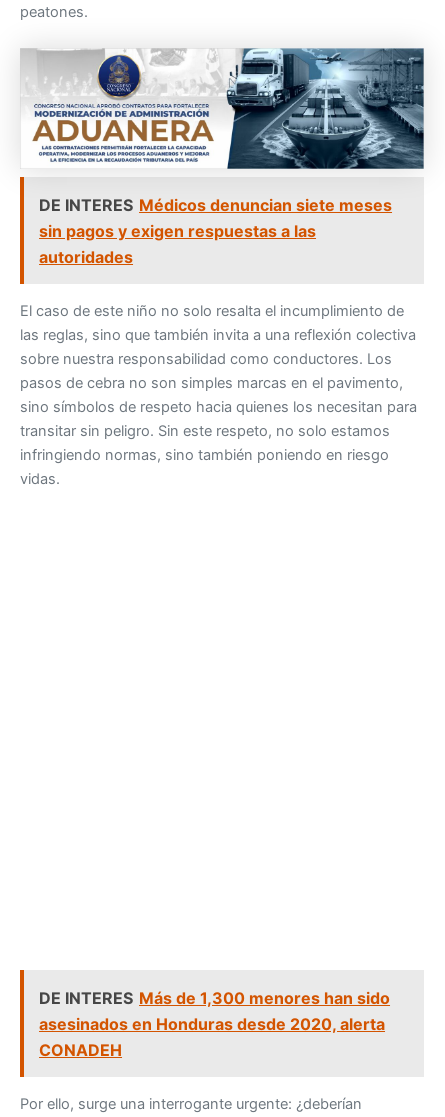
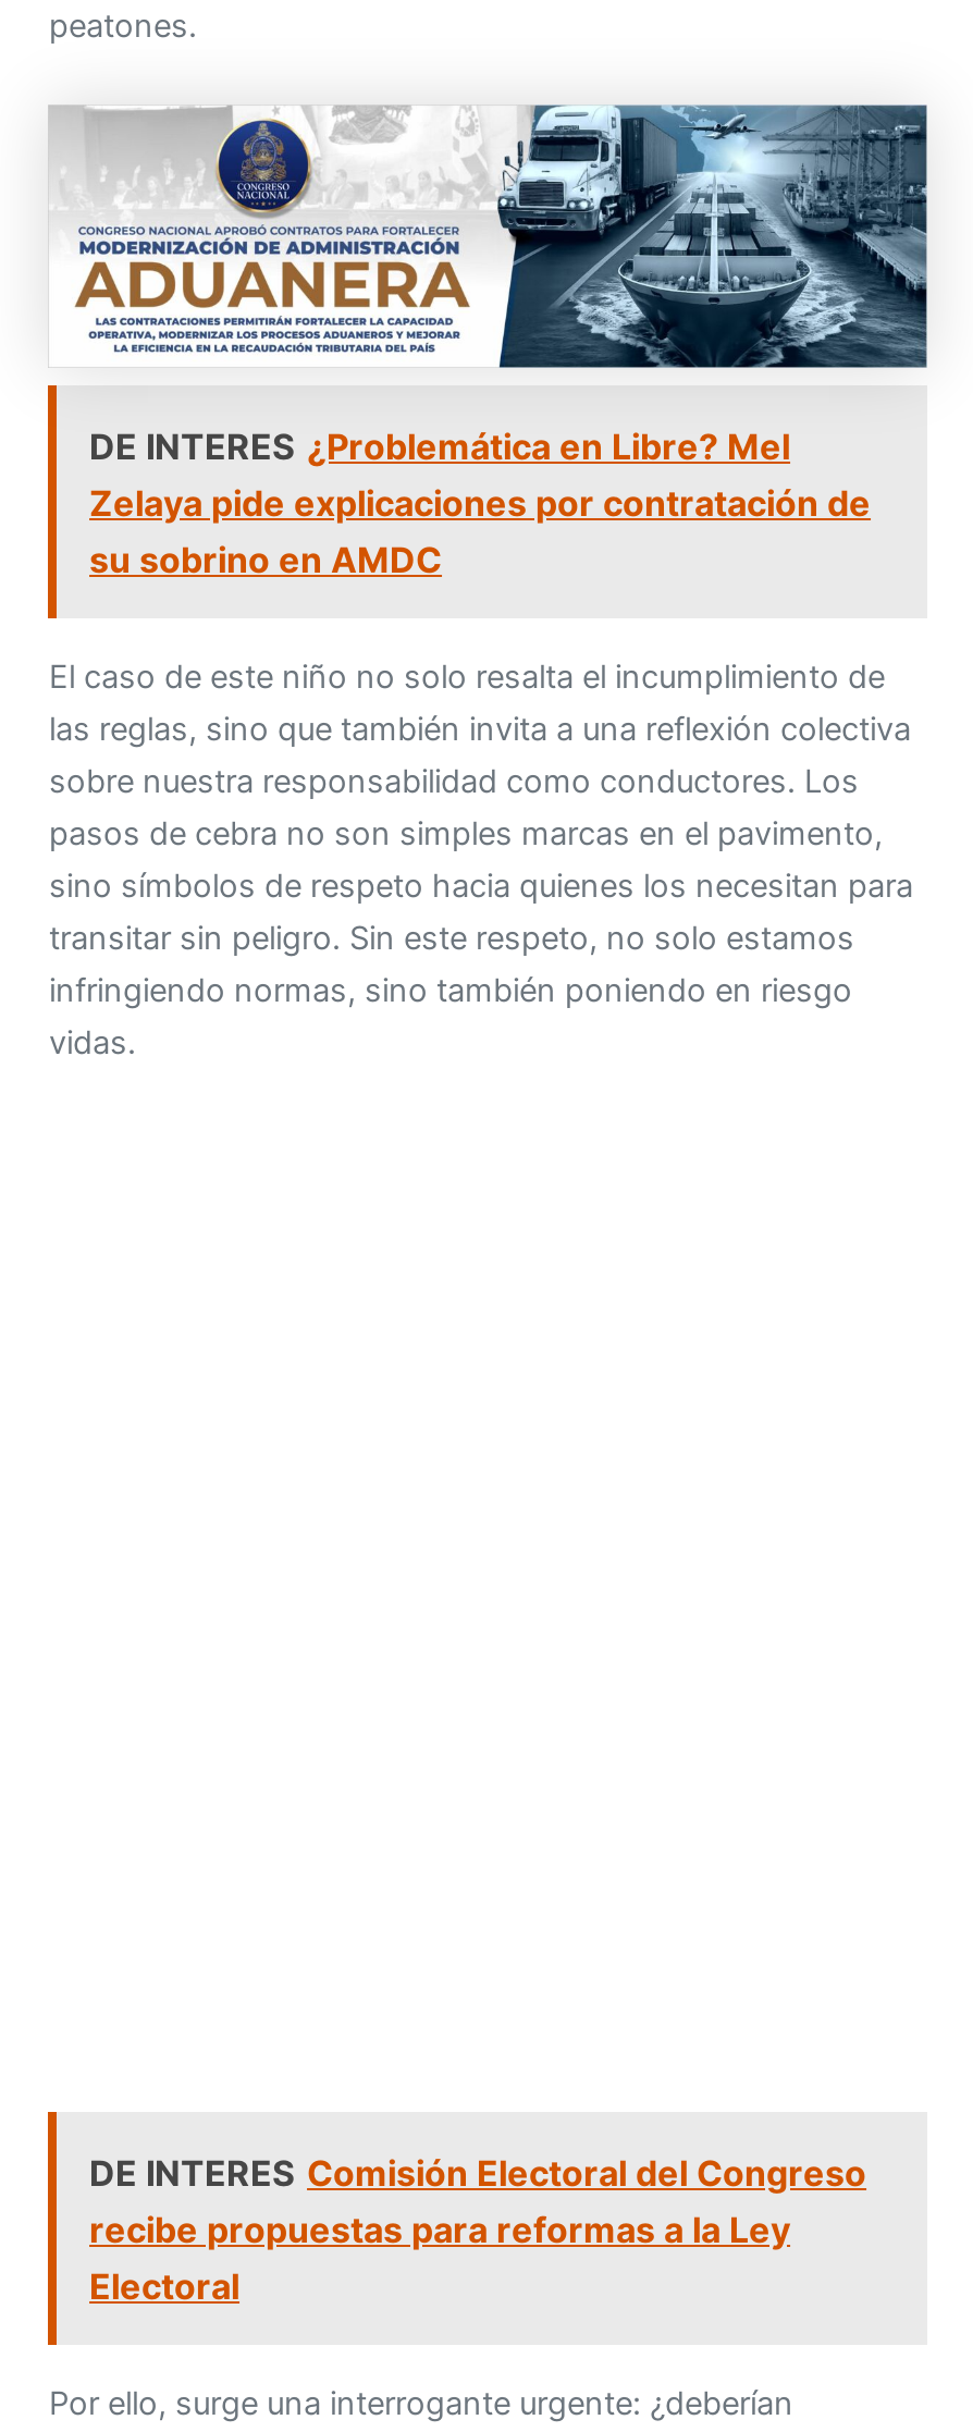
- DE INTERES Médicos denuncian siete meses
- sin pagos y exigen respuestas a las
- autoridades
+ DE INTERES ¿Problemática en Libre? Mel
+ Zelaya pide explicaciones por contratación de
+ su sobrino en AMDC

- DE INTERES Más de 1,300 menores han sido
- asesinados en Honduras desde 2020, alerta
- CONADEH
+ DE INTERES Comisión Electoral del Congreso
+ recibe propuestas para reformas a la Ley
+ Electoral
